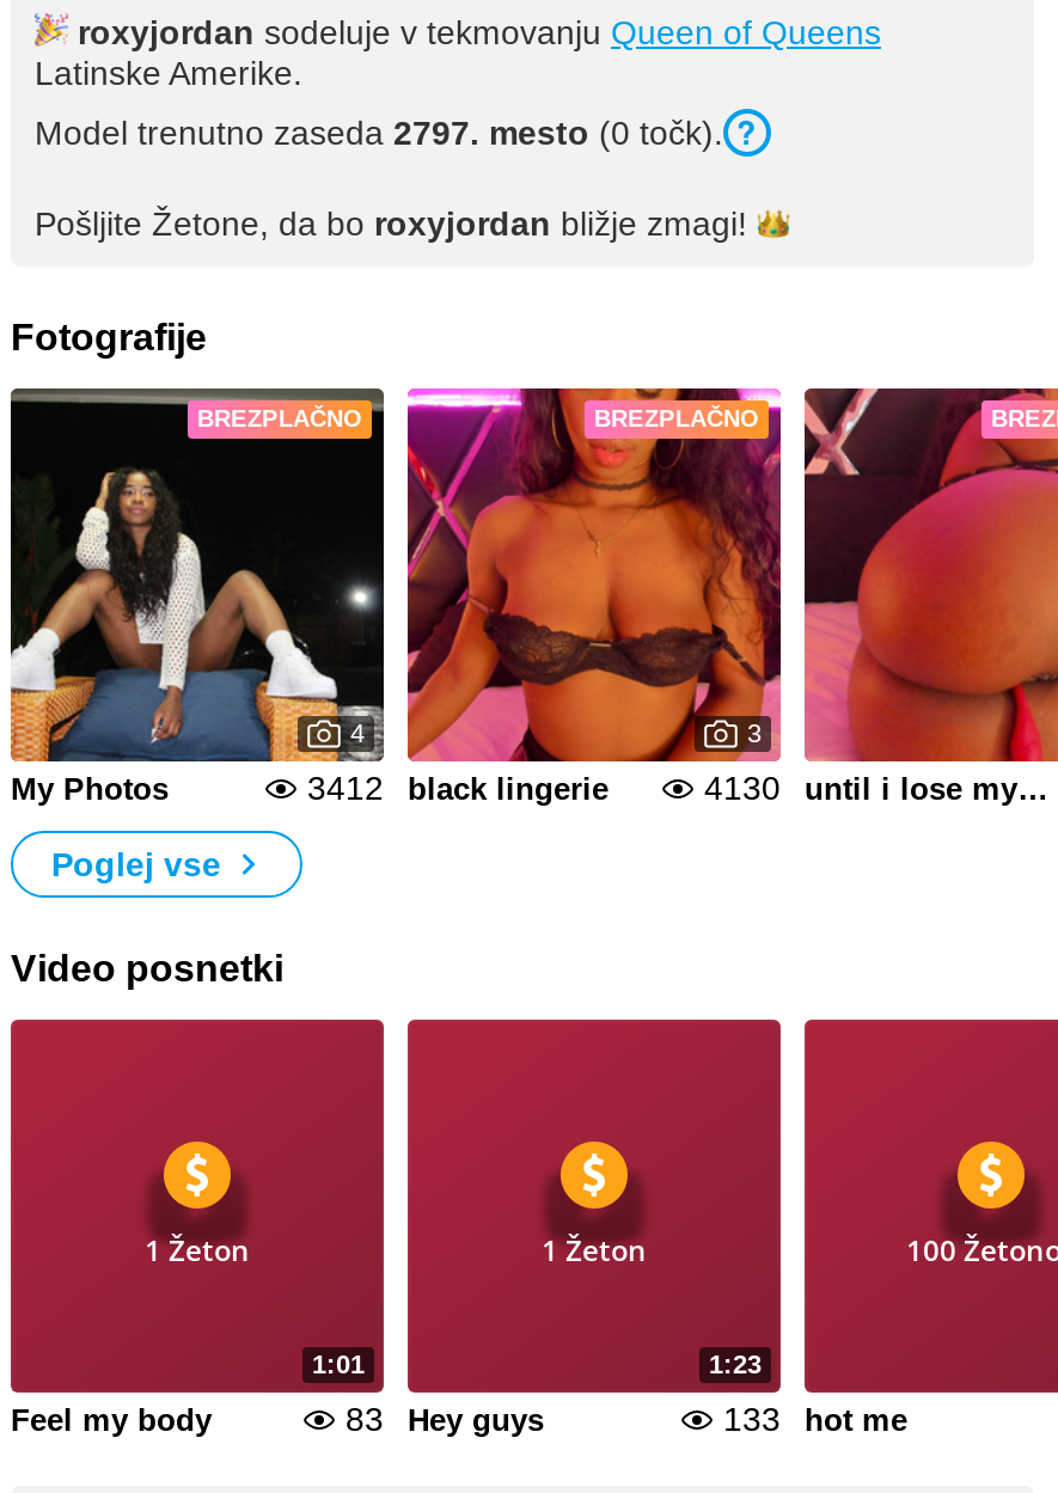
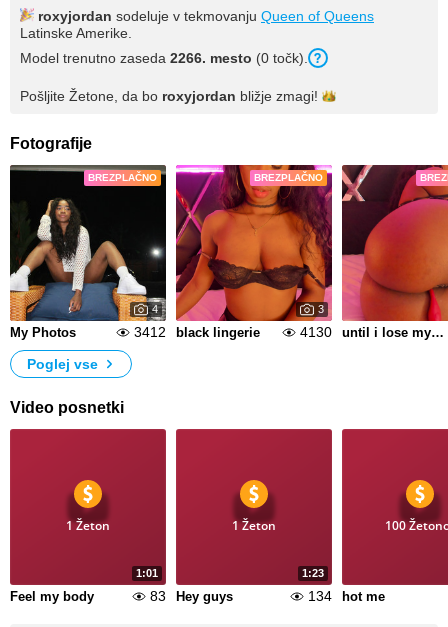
- Model trenutno zaseda 2797. mesto (0 točk).
+ Model trenutno zaseda 2266. mesto (0 točk).

- 133 hot me
+ 134 hot me
